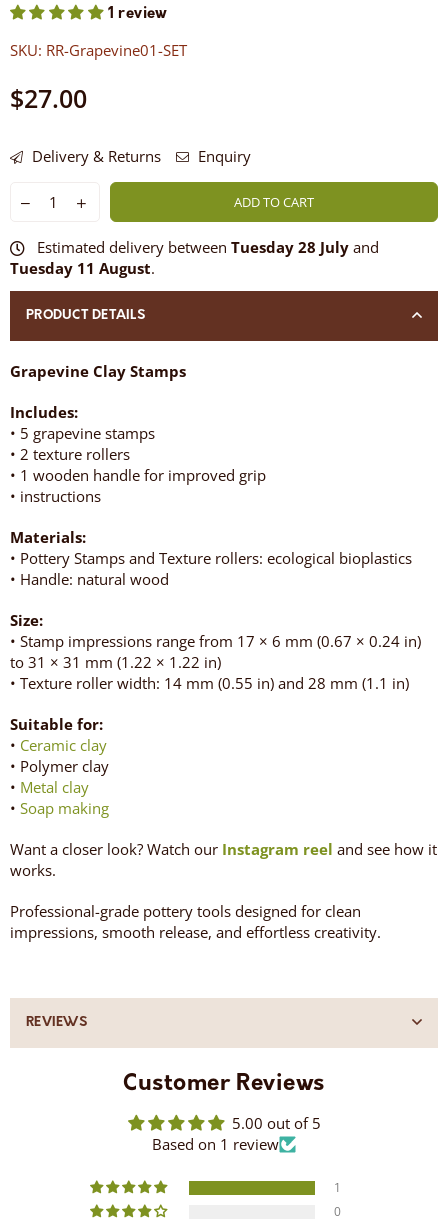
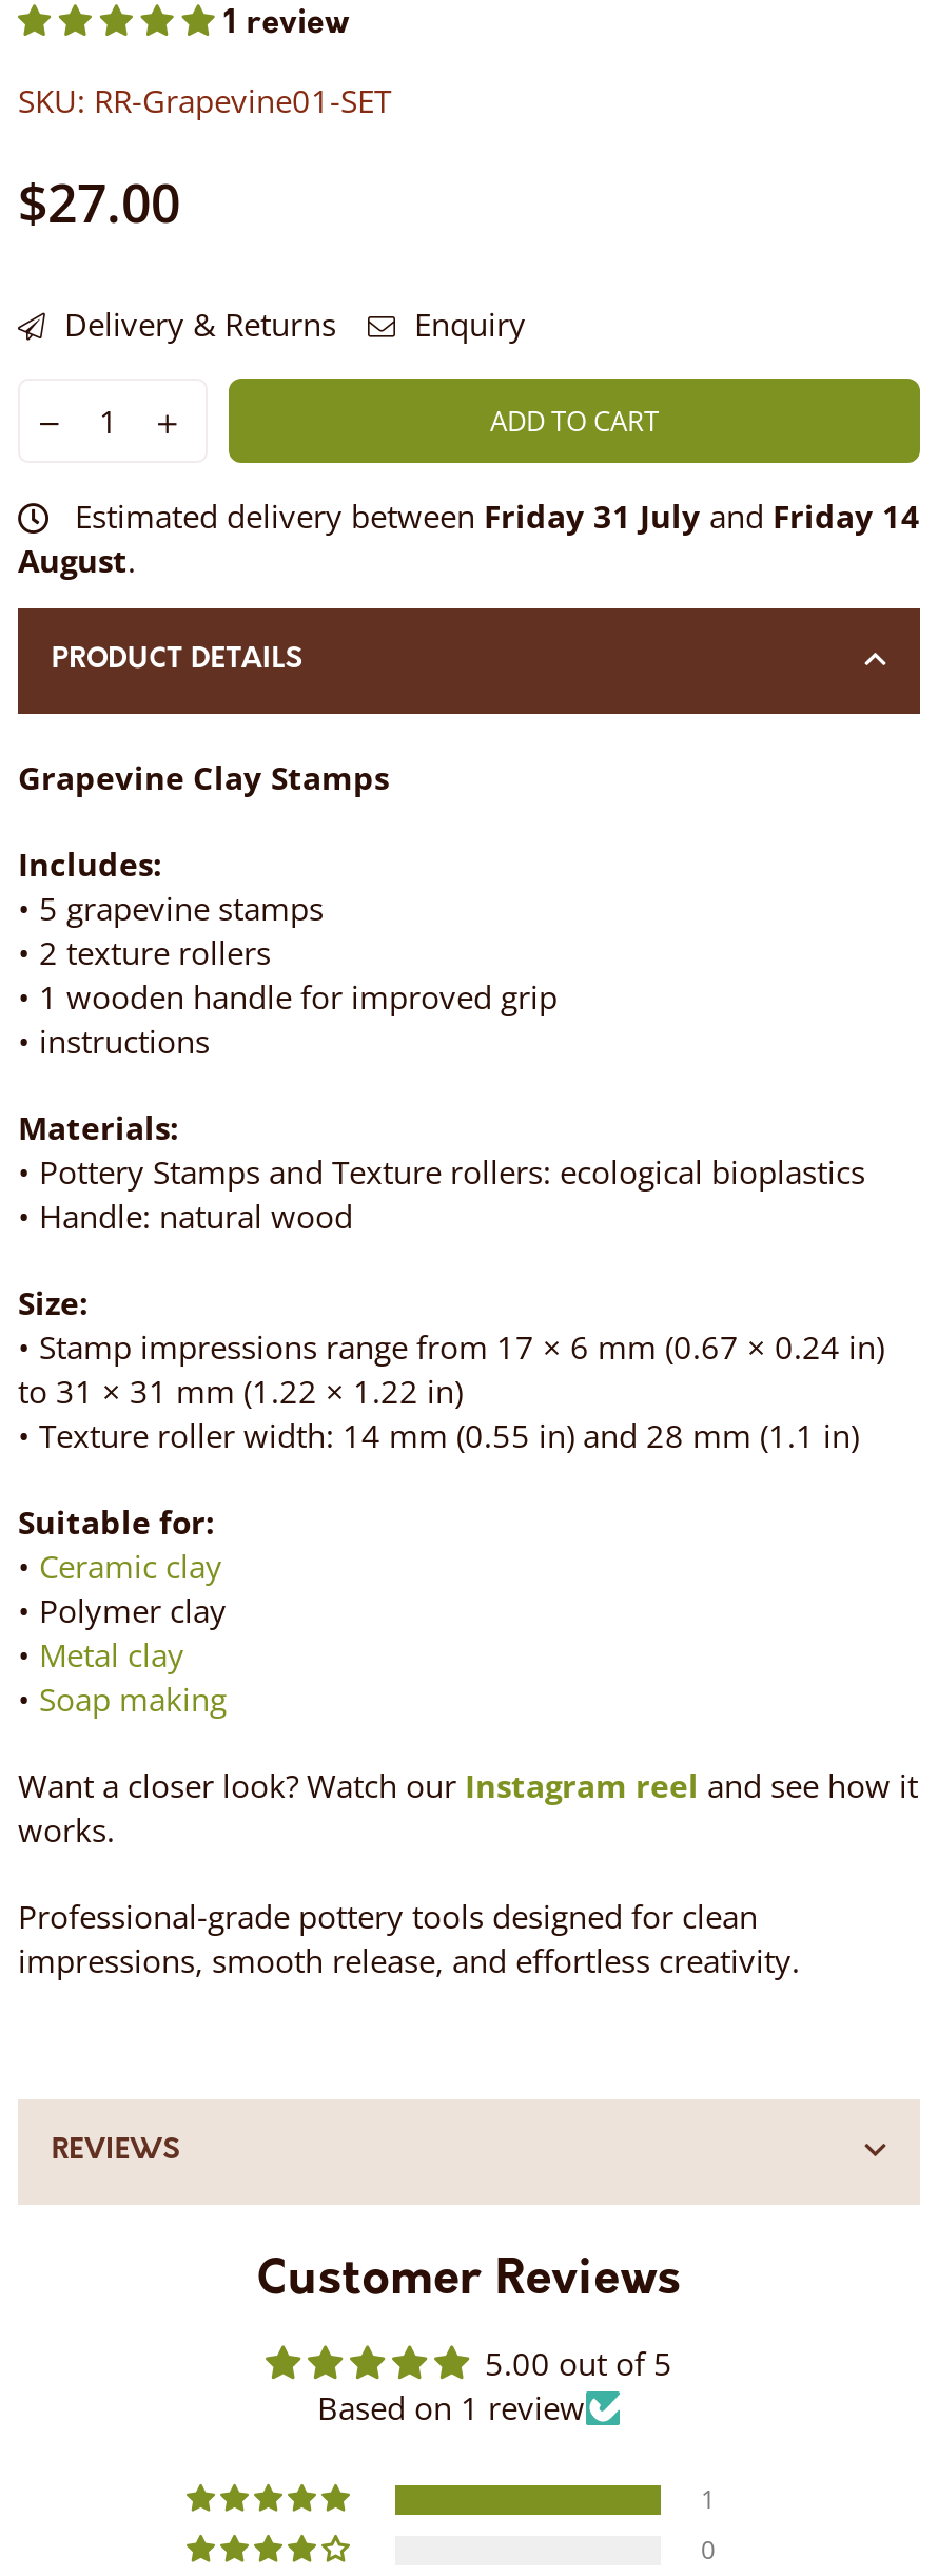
- Estimated delivery between Tuesday 28 July and
- Tuesday 11 August.
+ Estimated delivery between Friday 31 July and Friday 14
+ August.
